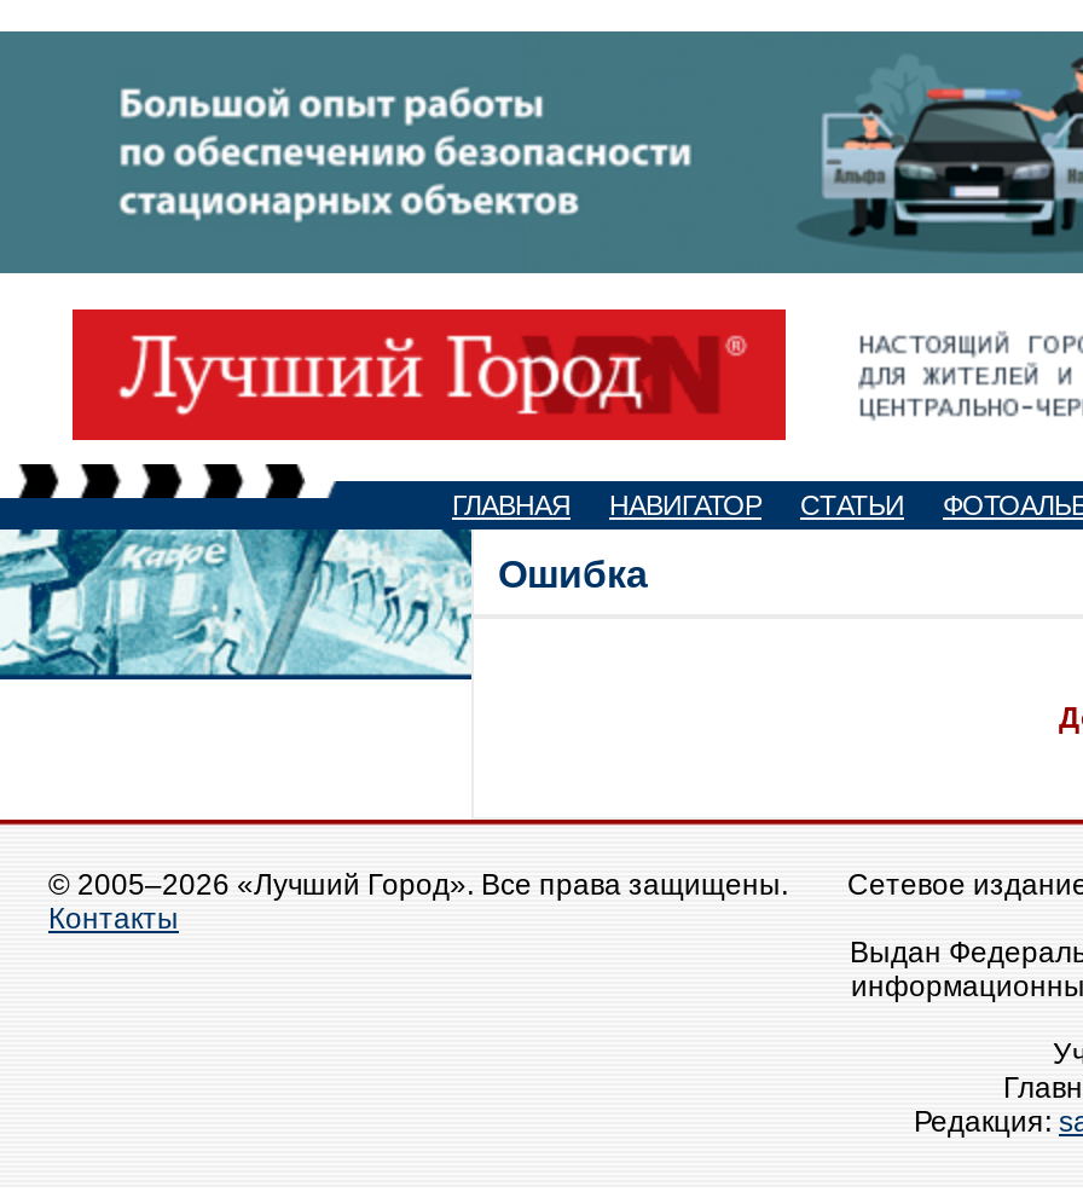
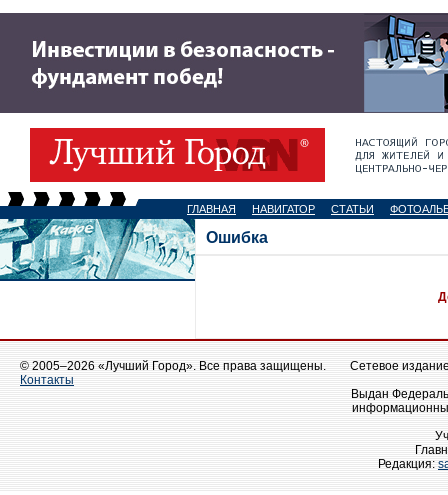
- [image]
+ [image]
